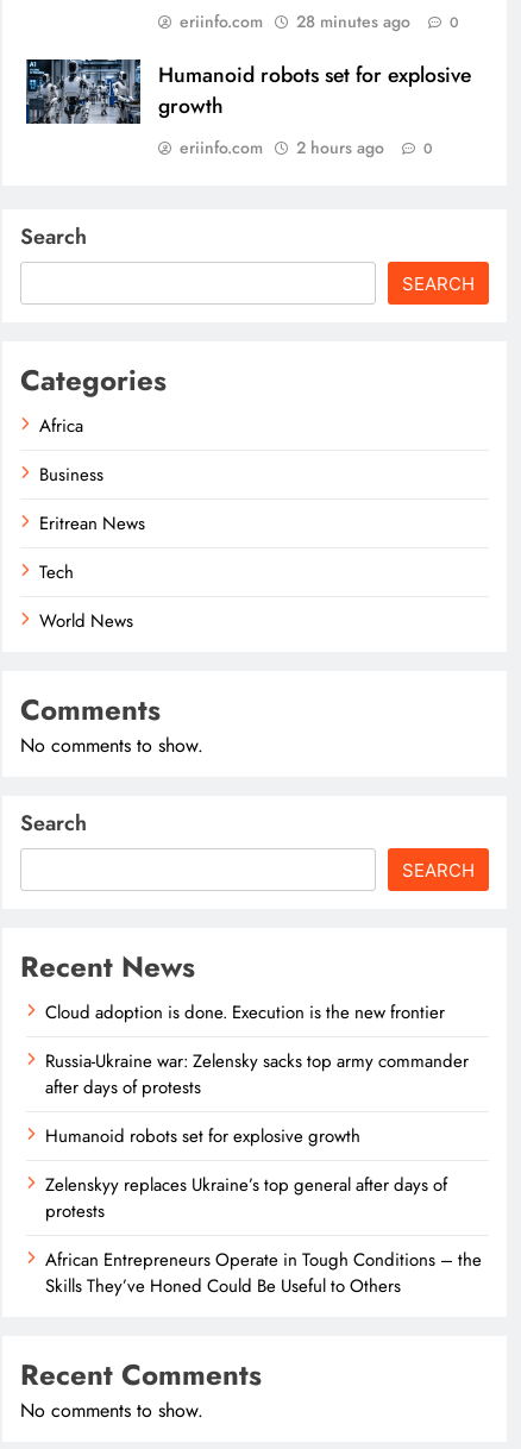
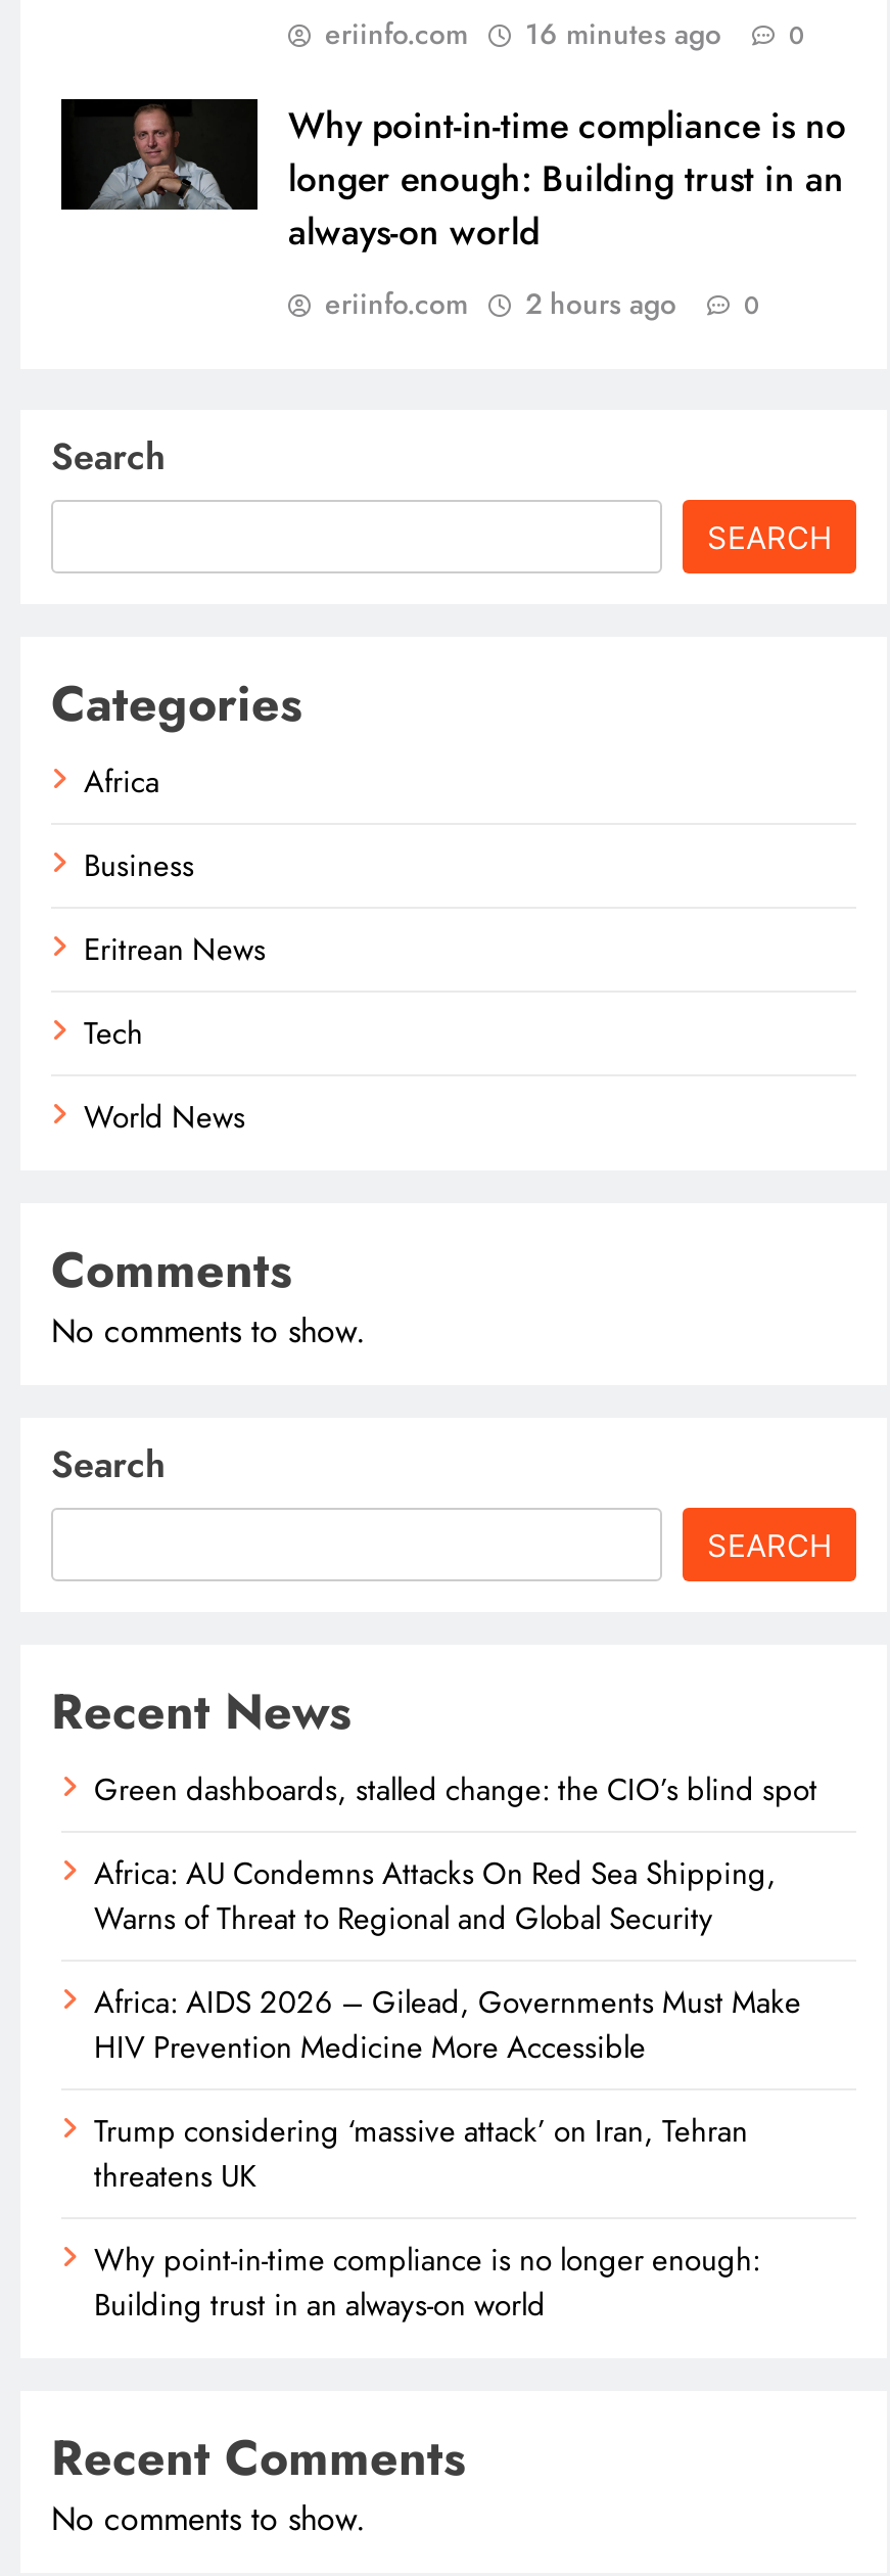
- eriinfo.com 28 minutes ago 0
+ eriinfo.com 16 minutes ago 0

- [image]
- Humanoid robots set for explosive
- growth
+ [image]
+ Why point-in-time compliance is no
+ longer enough: Building trust in an
+ always-on world

- Cloud adoption is done. Execution is the new frontier
+ Green dashboards, stalled change: the CIO’s blind spot

- Russia-Ukraine war: Zelensky sacks top army commander
- after days of protests
+ Africa: AU Condemns Attacks On Red Sea Shipping,
+ Warns of Threat to Regional and Global Security

- Humanoid robots set for explosive growth
+ Africa: AIDS 2026 – Gilead, Governments Must Make
+ HIV Prevention Medicine More Accessible

- Zelenskyy replaces Ukraine’s top general after days of
- protests
+ Trump considering ‘massive attack’ on Iran, Tehran
+ threatens UK

- African Entrepreneurs Operate in Tough Conditions – the
- Skills They’ve Honed Could Be Useful to Others
+ Why point-in-time compliance is no longer enough:
+ Building trust in an always-on world
